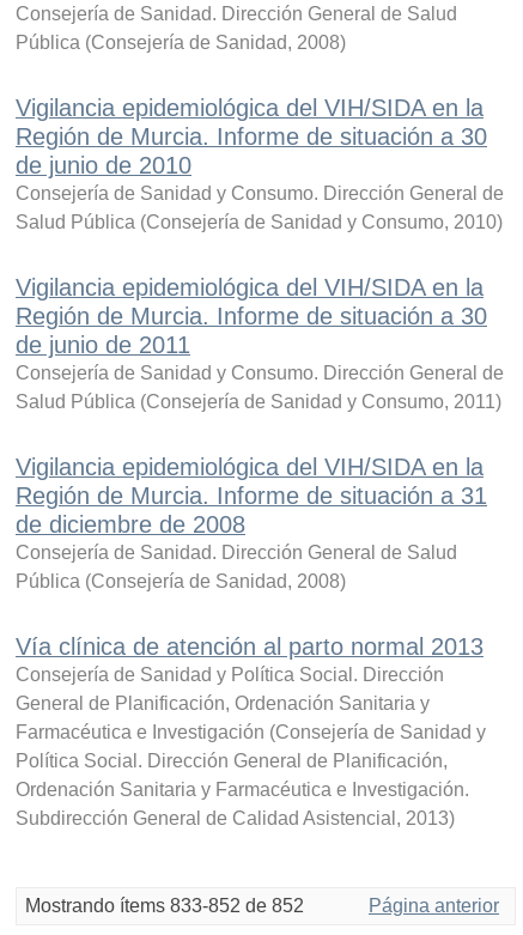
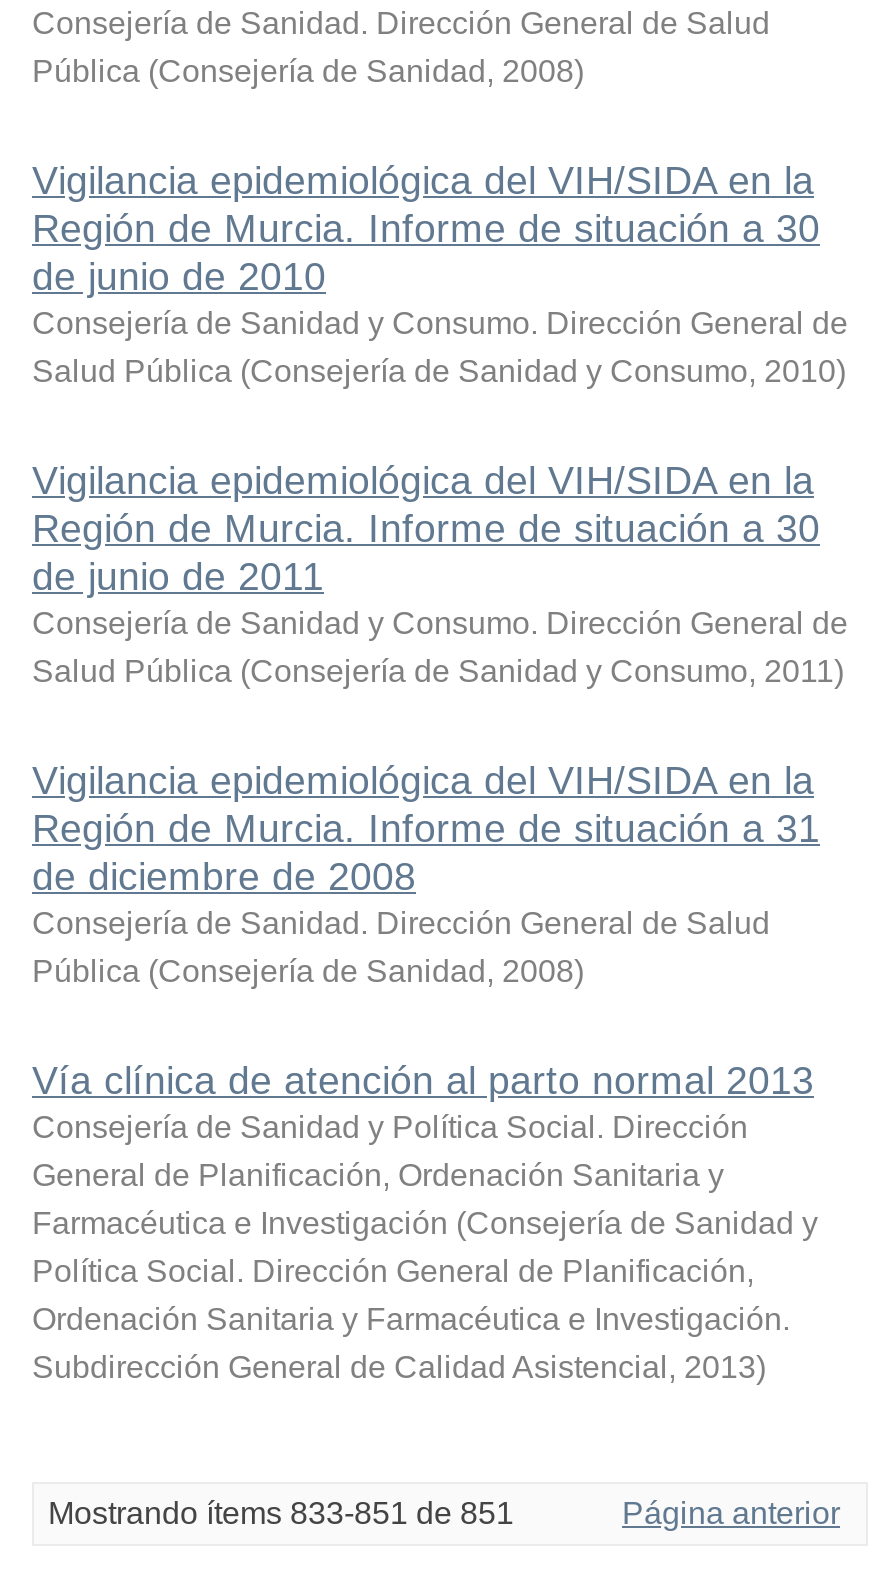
- Mostrando ítems 833-852 de 852
+ Mostrando ítems 833-851 de 851
